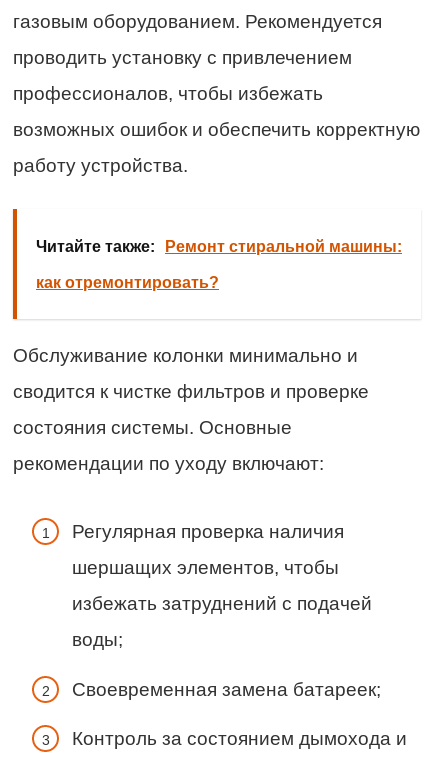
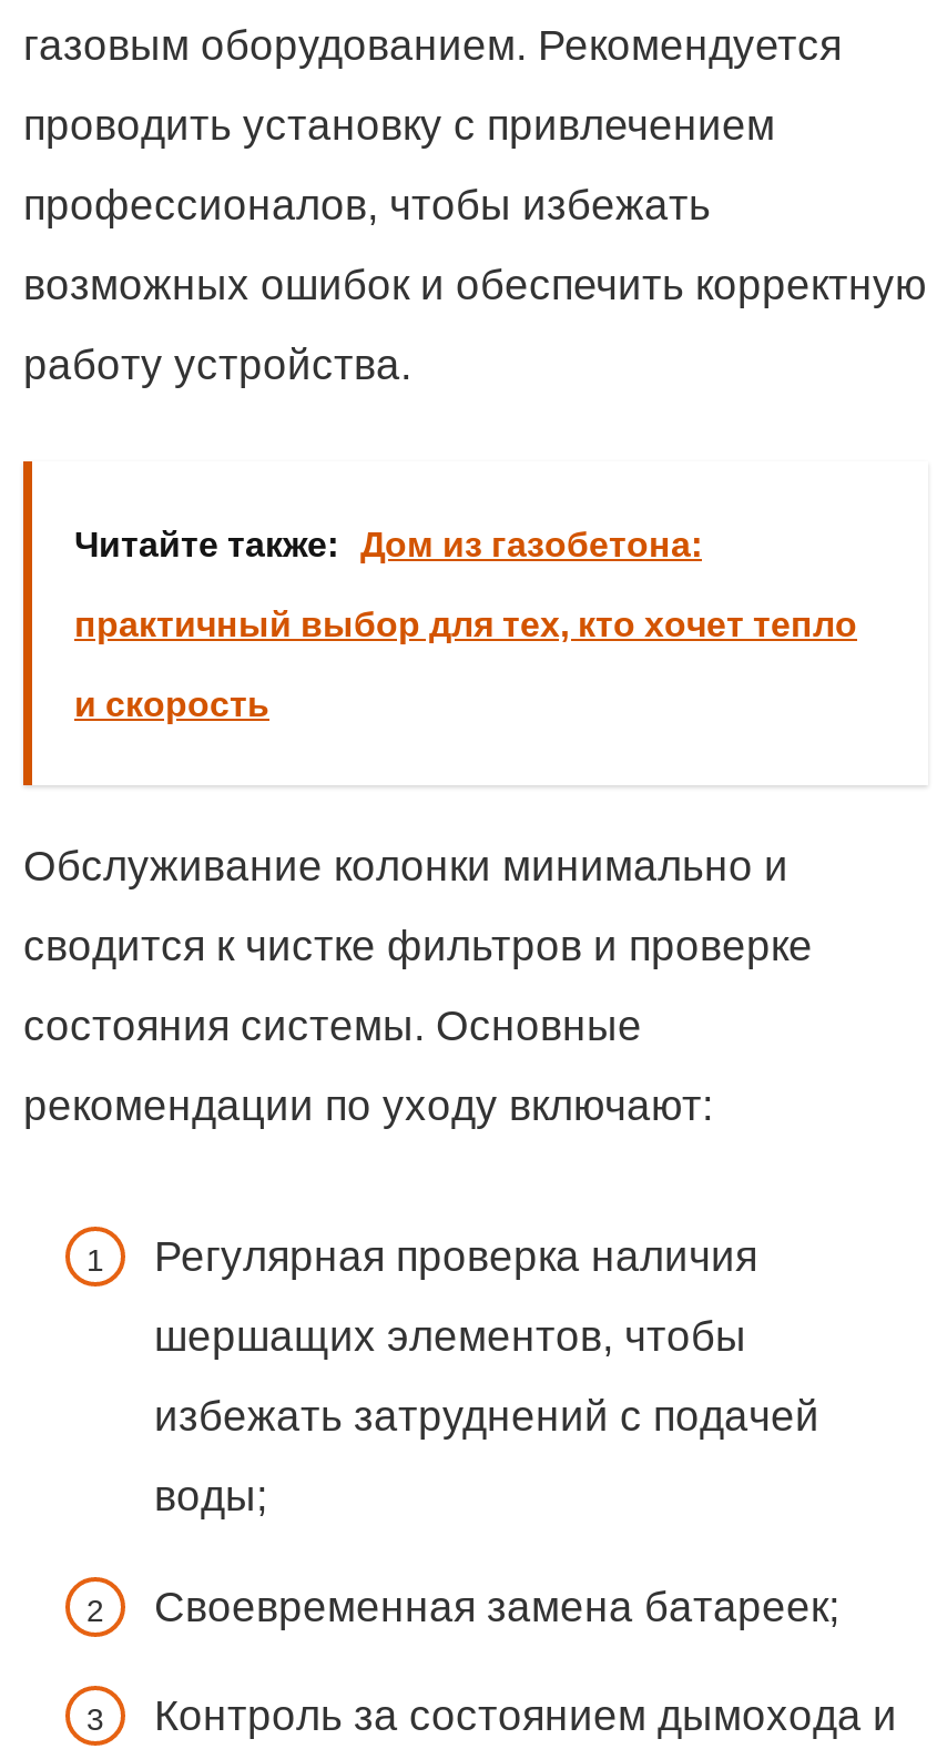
- Читайте также: Ремонт стиральной машины:
- как отремонтировать?
+ Читайте также: Дом из газобетона:
+ практичный выбор для тех, кто хочет тепло
+ и скорость
